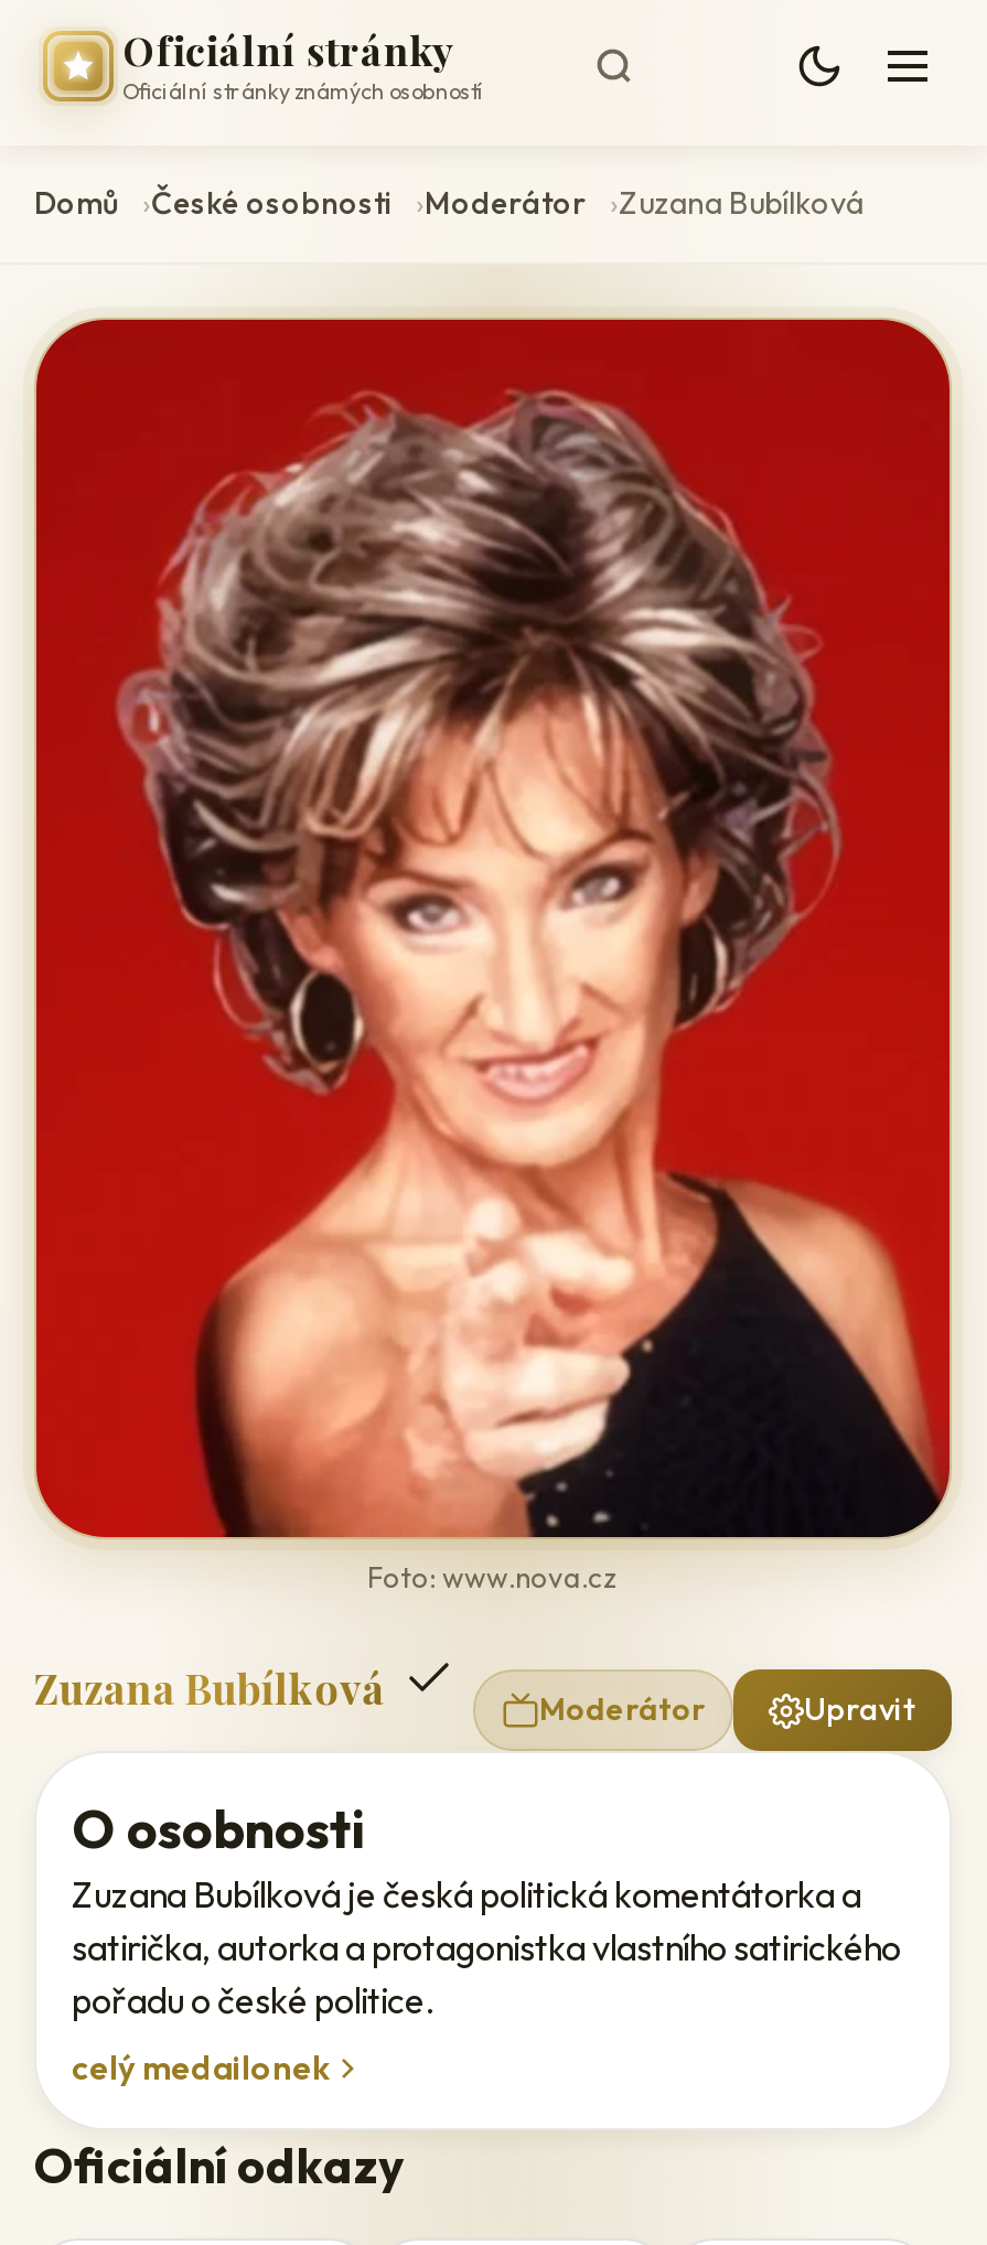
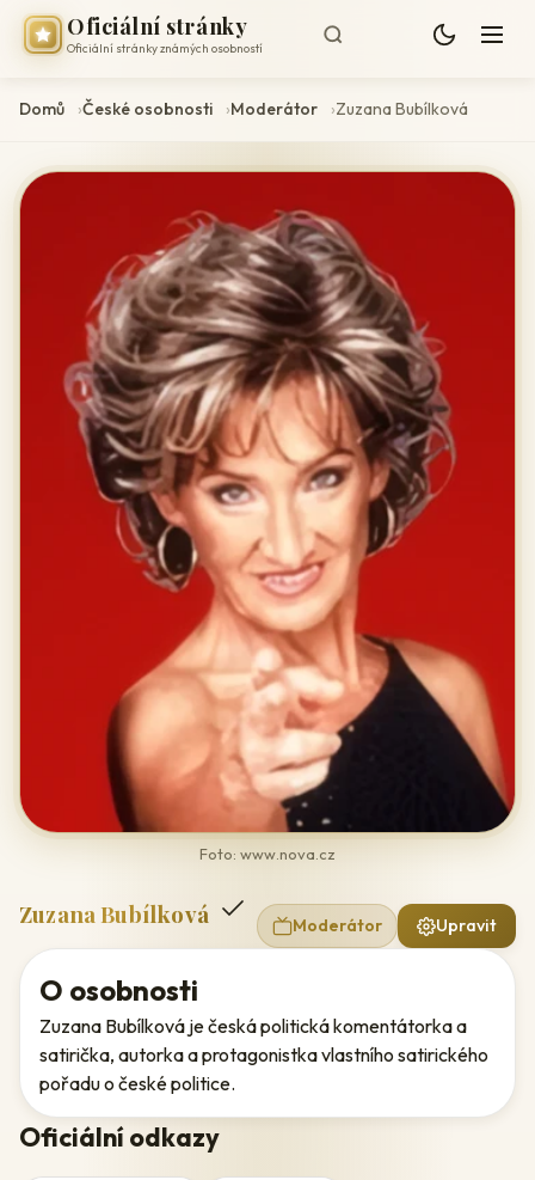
- celý medailonek
